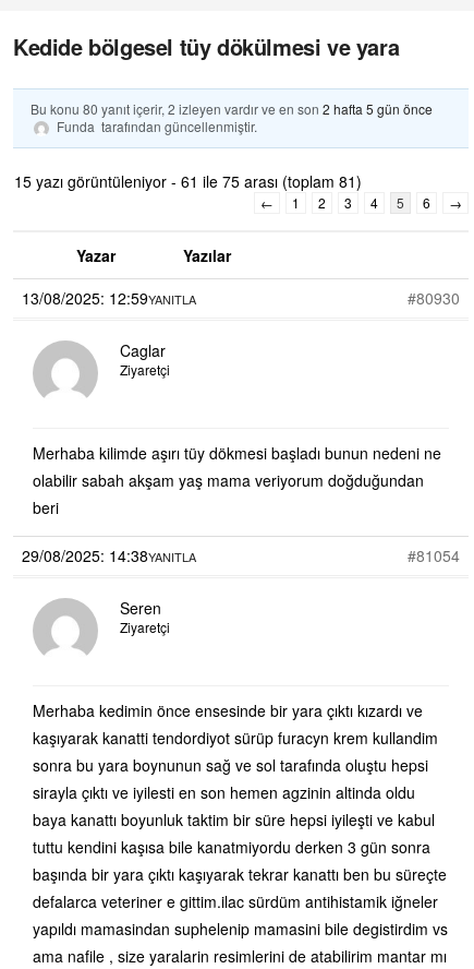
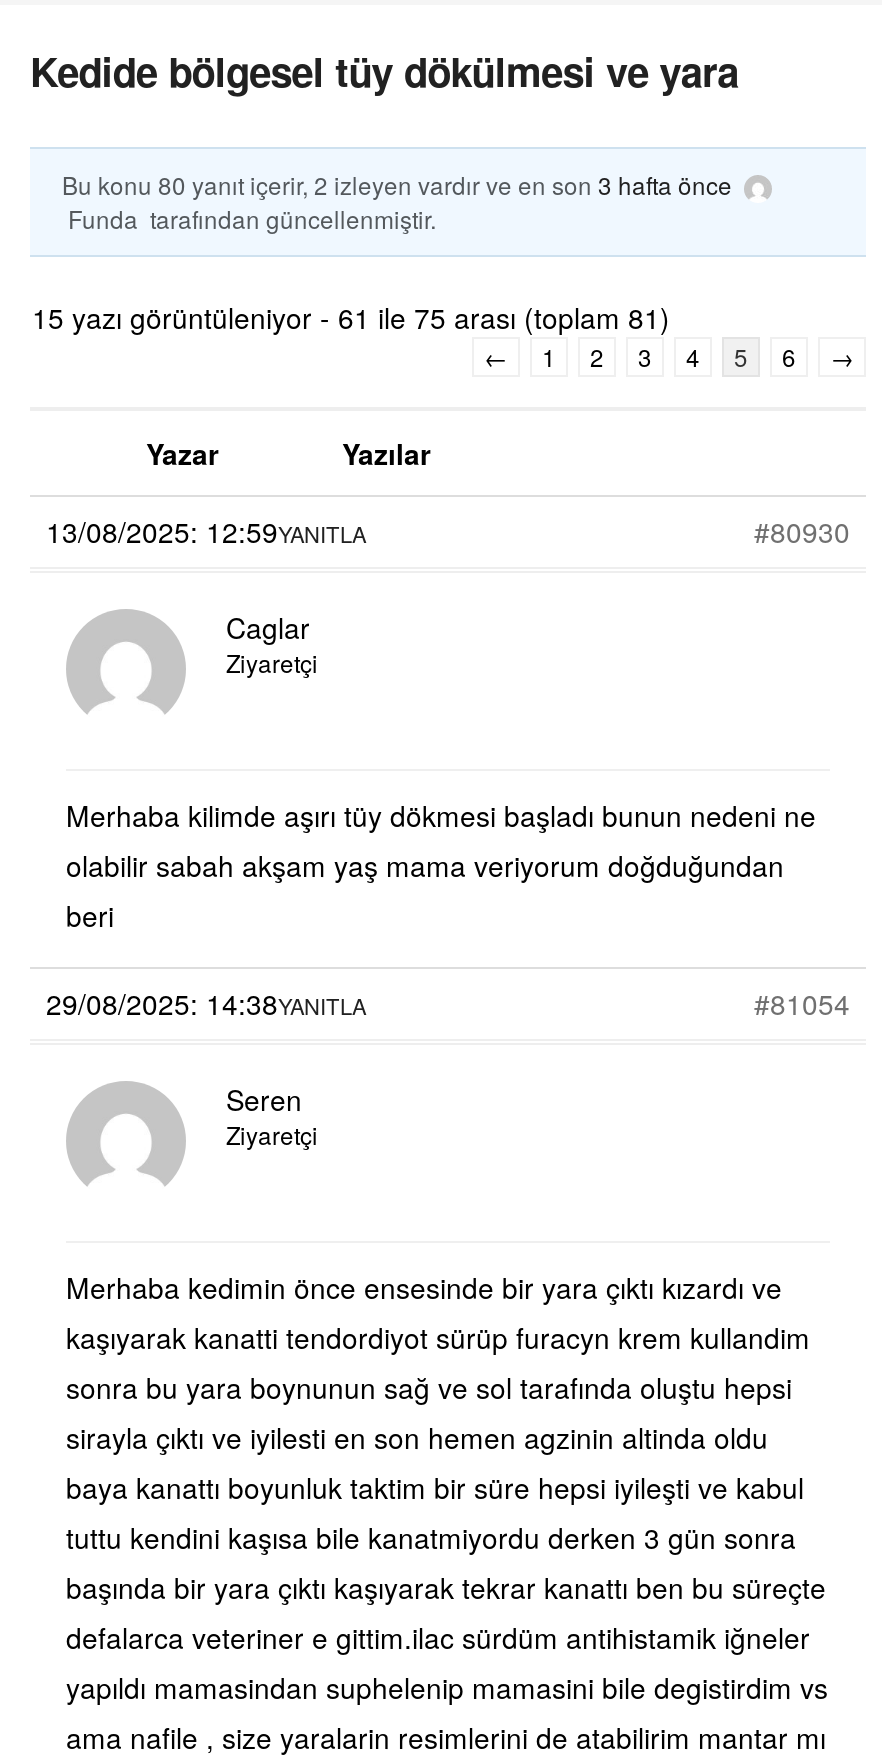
- Bu konu 80 yanıt içerir, 2 izleyen vardır ve en son 2 hafta 5 gün önce
+ Bu konu 80 yanıt içerir, 2 izleyen vardır ve en son 3 hafta önce
